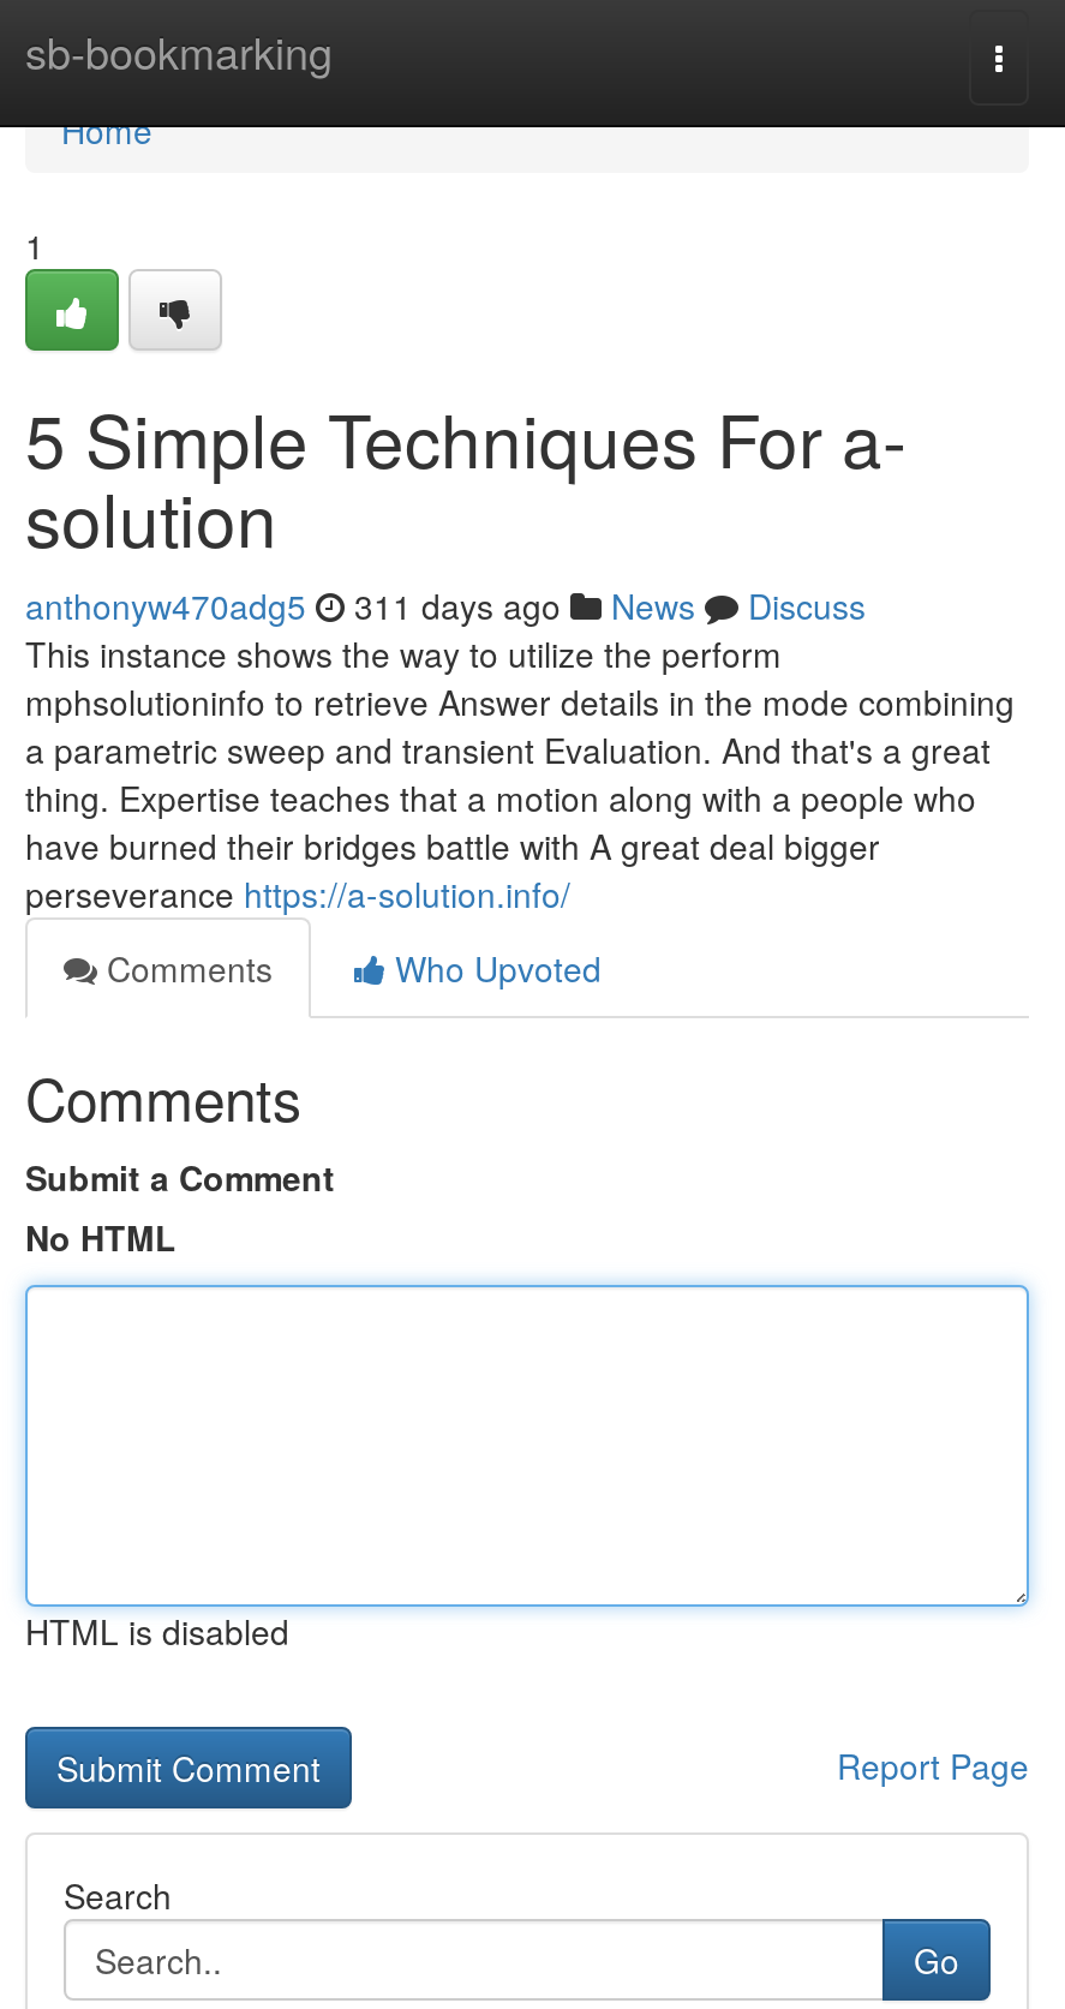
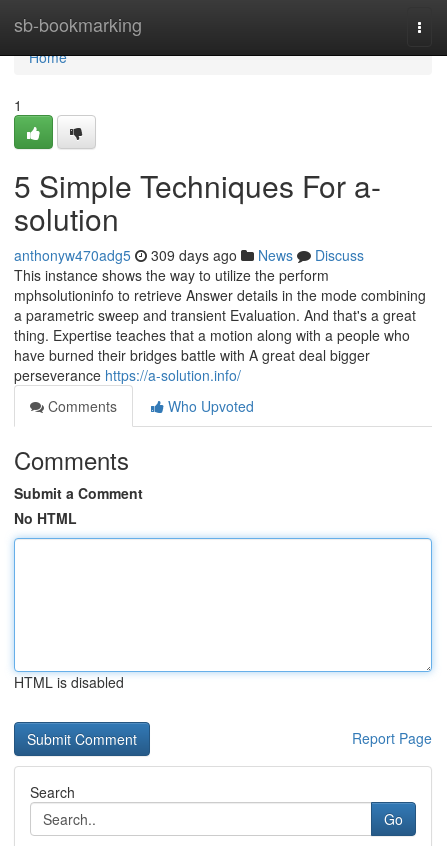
- anthonyw470adg5 311 days ago News Discuss
+ anthonyw470adg5 309 days ago News Discuss
